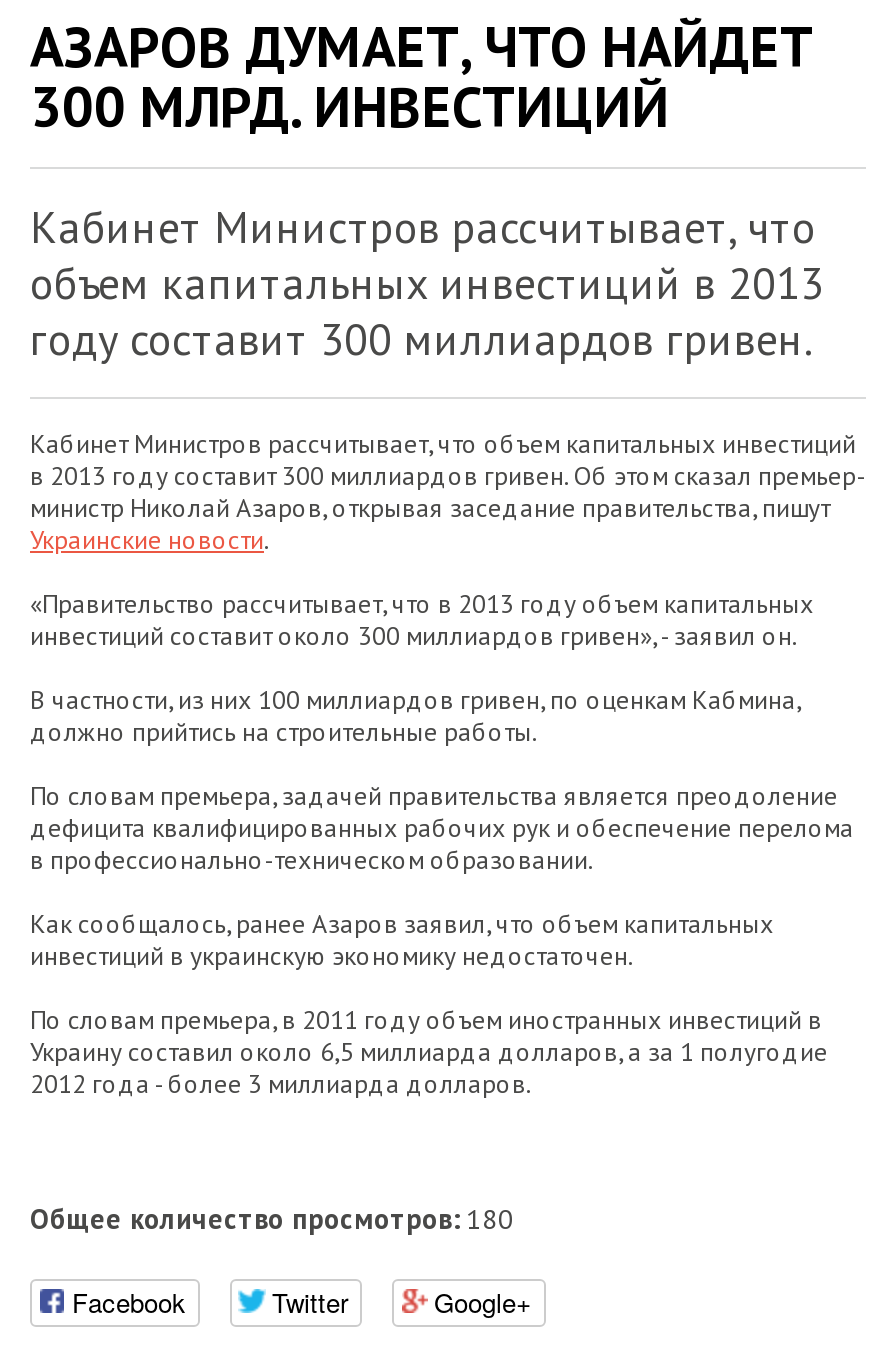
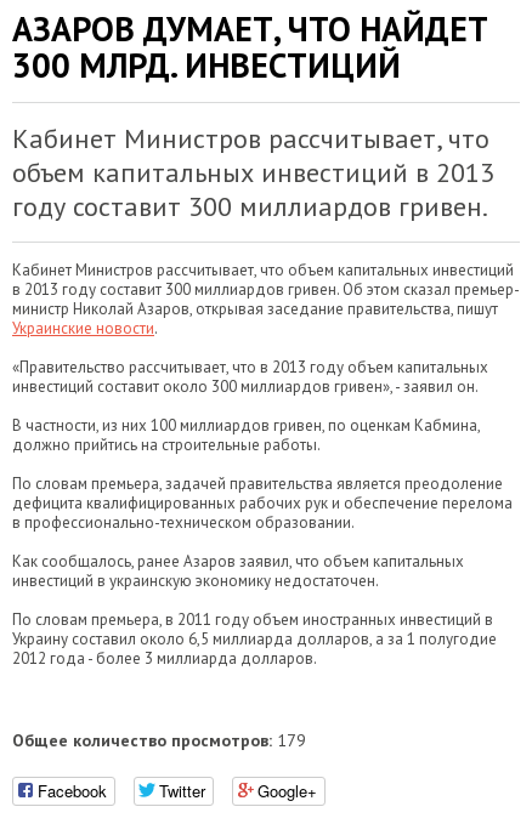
- Общее количество просмотров: 180
+ Общее количество просмотров: 179
